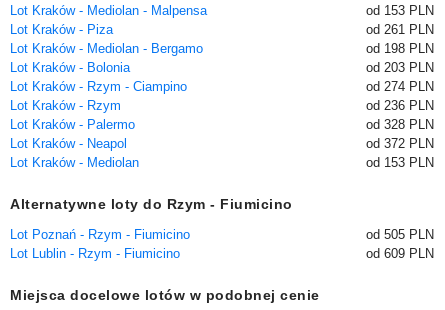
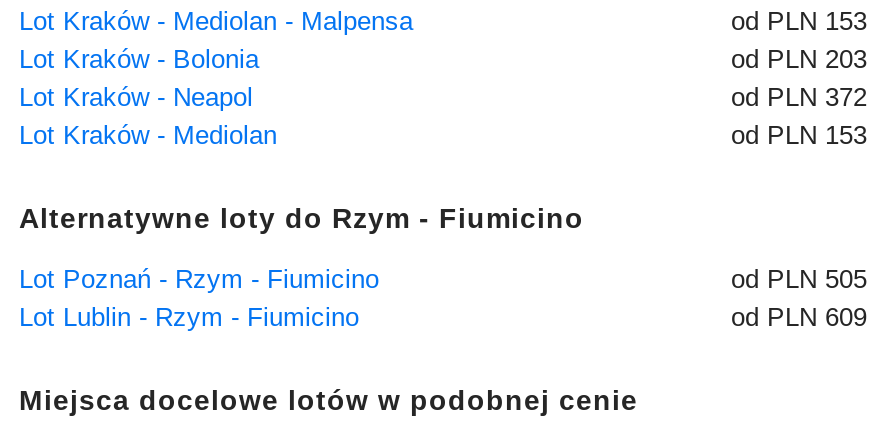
- od 153 PLN
- Lot Kraków - Piza
- od 261 PLN
- Lot Kraków - Mediolan - Bergamo
- od 198 PLN
+ od PLN 153

- od 203 PLN
- Lot Kraków - Rzym - Ciampino
- od 274 PLN
- Lot Kraków - Rzym
- od 236 PLN
- Lot Kraków - Palermo
- od 328 PLN
+ od PLN 203

- od 372 PLN
+ od PLN 372

- od 153 PLN
+ od PLN 153

- od 505 PLN
+ od PLN 505

- od 609 PLN
+ od PLN 609
